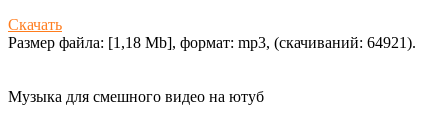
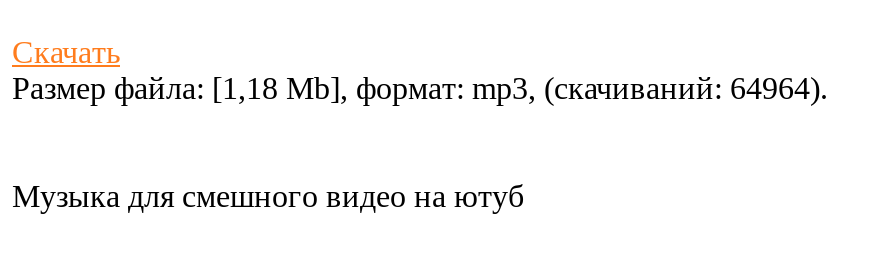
- Размер файла: [1,18 Mb], формат: mp3, (cкачиваний: 64921).
+ Размер файла: [1,18 Mb], формат: mp3, (cкачиваний: 64964).
